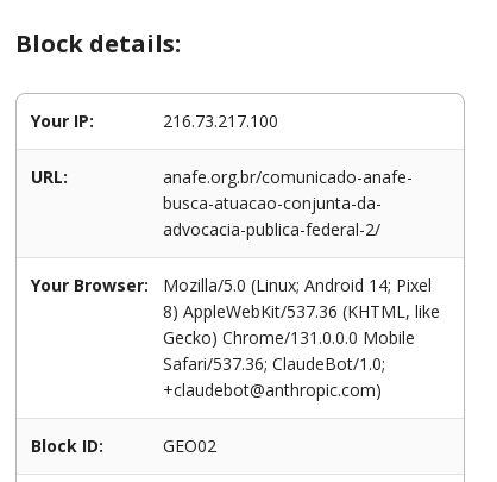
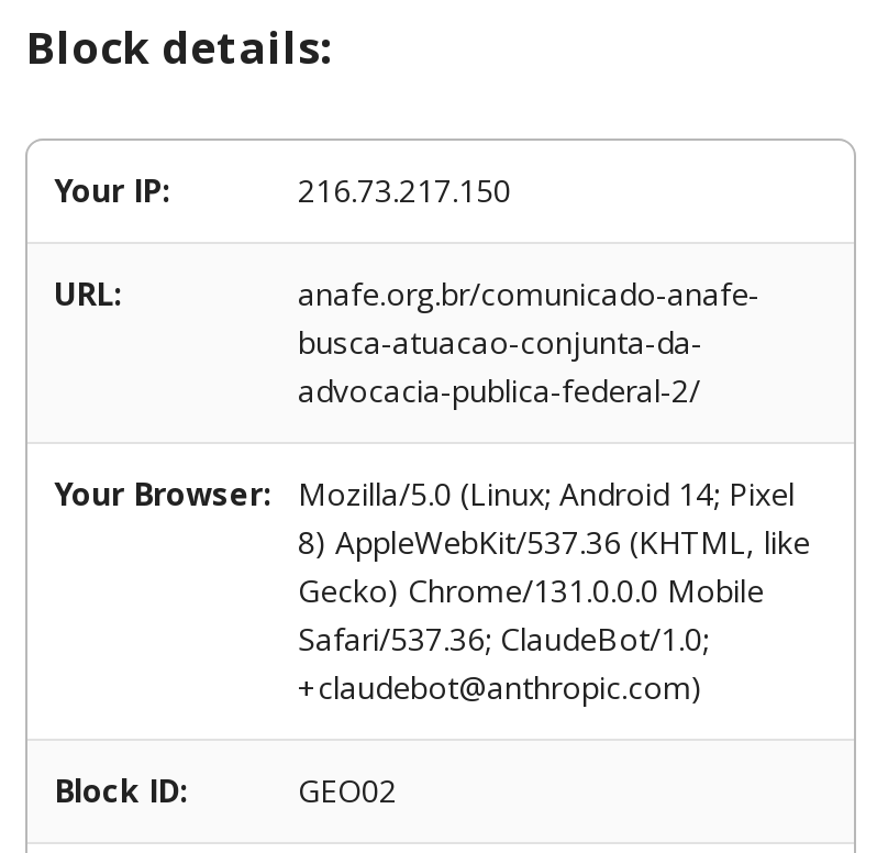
- 216.73.217.100
+ 216.73.217.150
